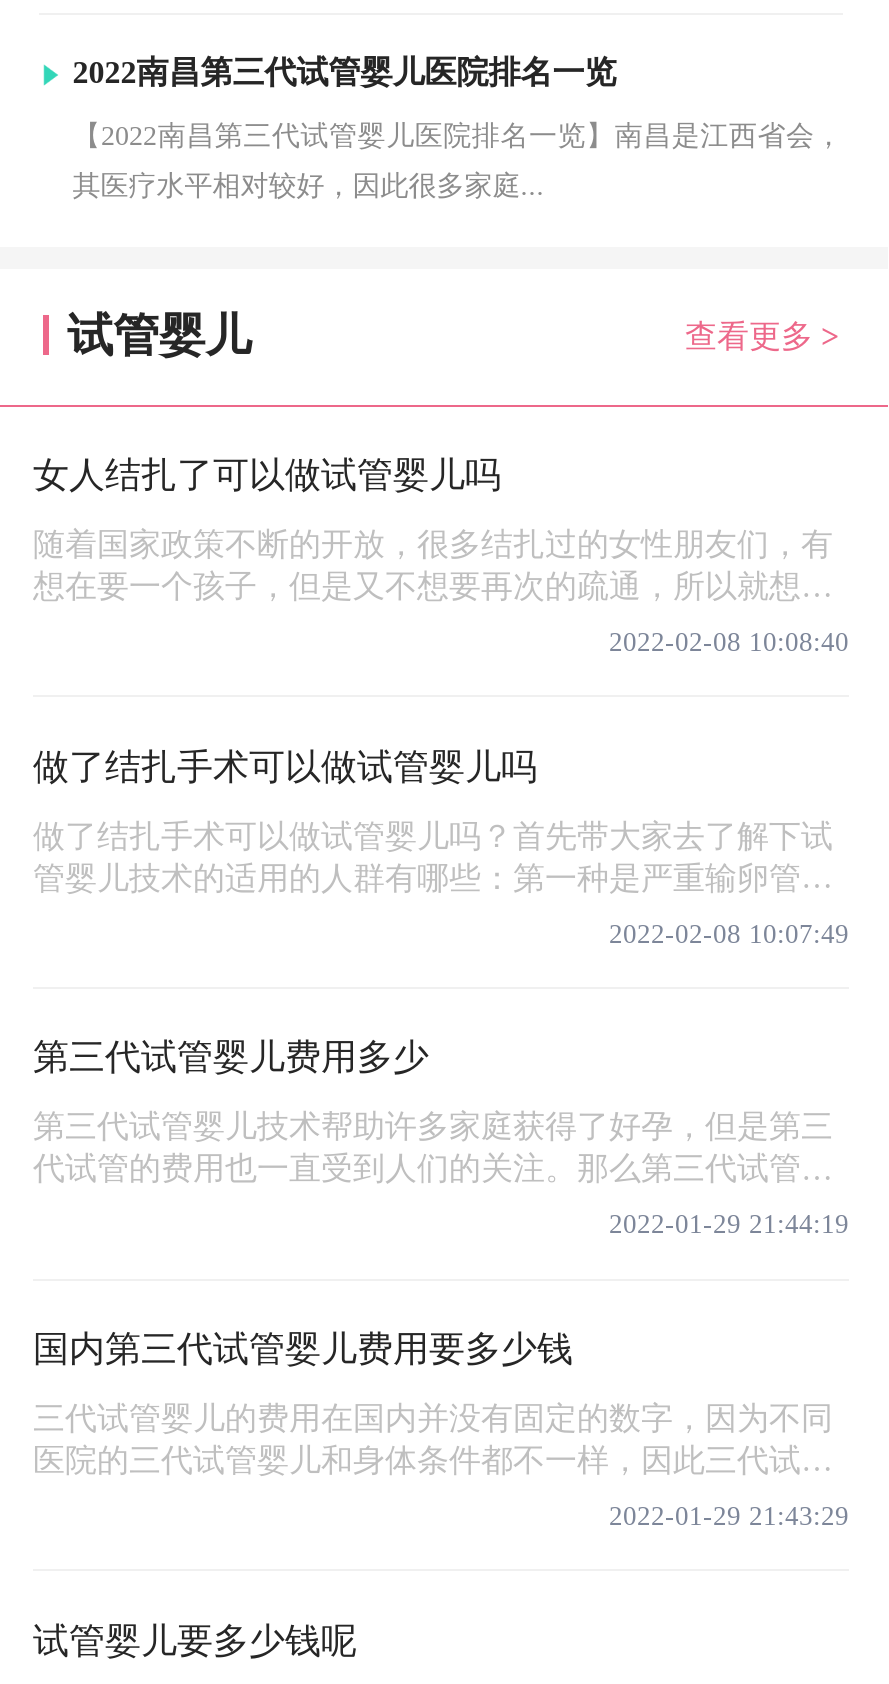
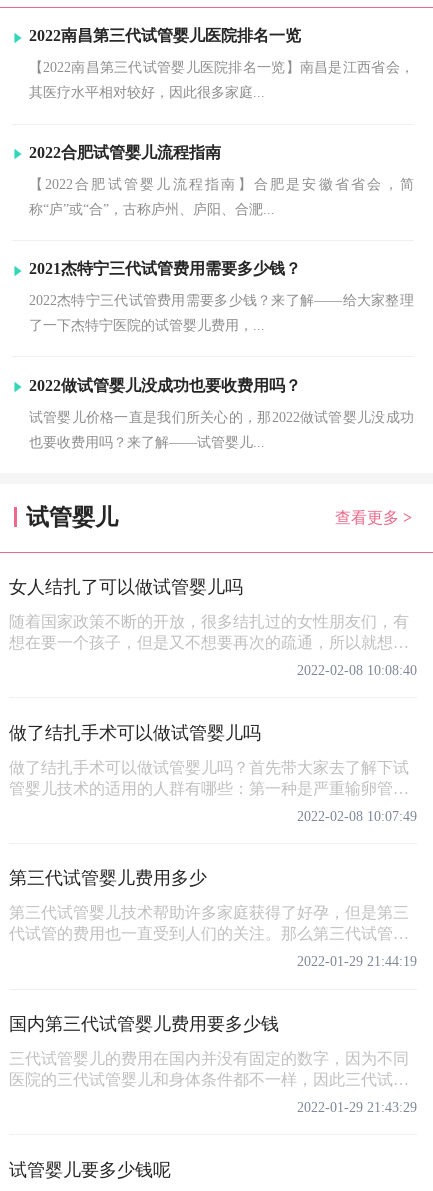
+ 2022合肥试管婴儿流程指南
+ 【2022合肥试管婴儿流程指南】合肥是安徽省省会，简
+ 称“庐”或“合”，古称庐州、庐阳、合淝...

+ 2021杰特宁三代试管费用需要多少钱？
+ 2022杰特宁三代试管费用需要多少钱？来了解——给大家整理
+ 了一下杰特宁医院的试管婴儿费用，...

+ 2022做试管婴儿没成功也要收费用吗？
+ 试管婴儿价格一直是我们所关心的，那2022做试管婴儿没成功
+ 也要收费用吗？来了解——试管婴儿...
